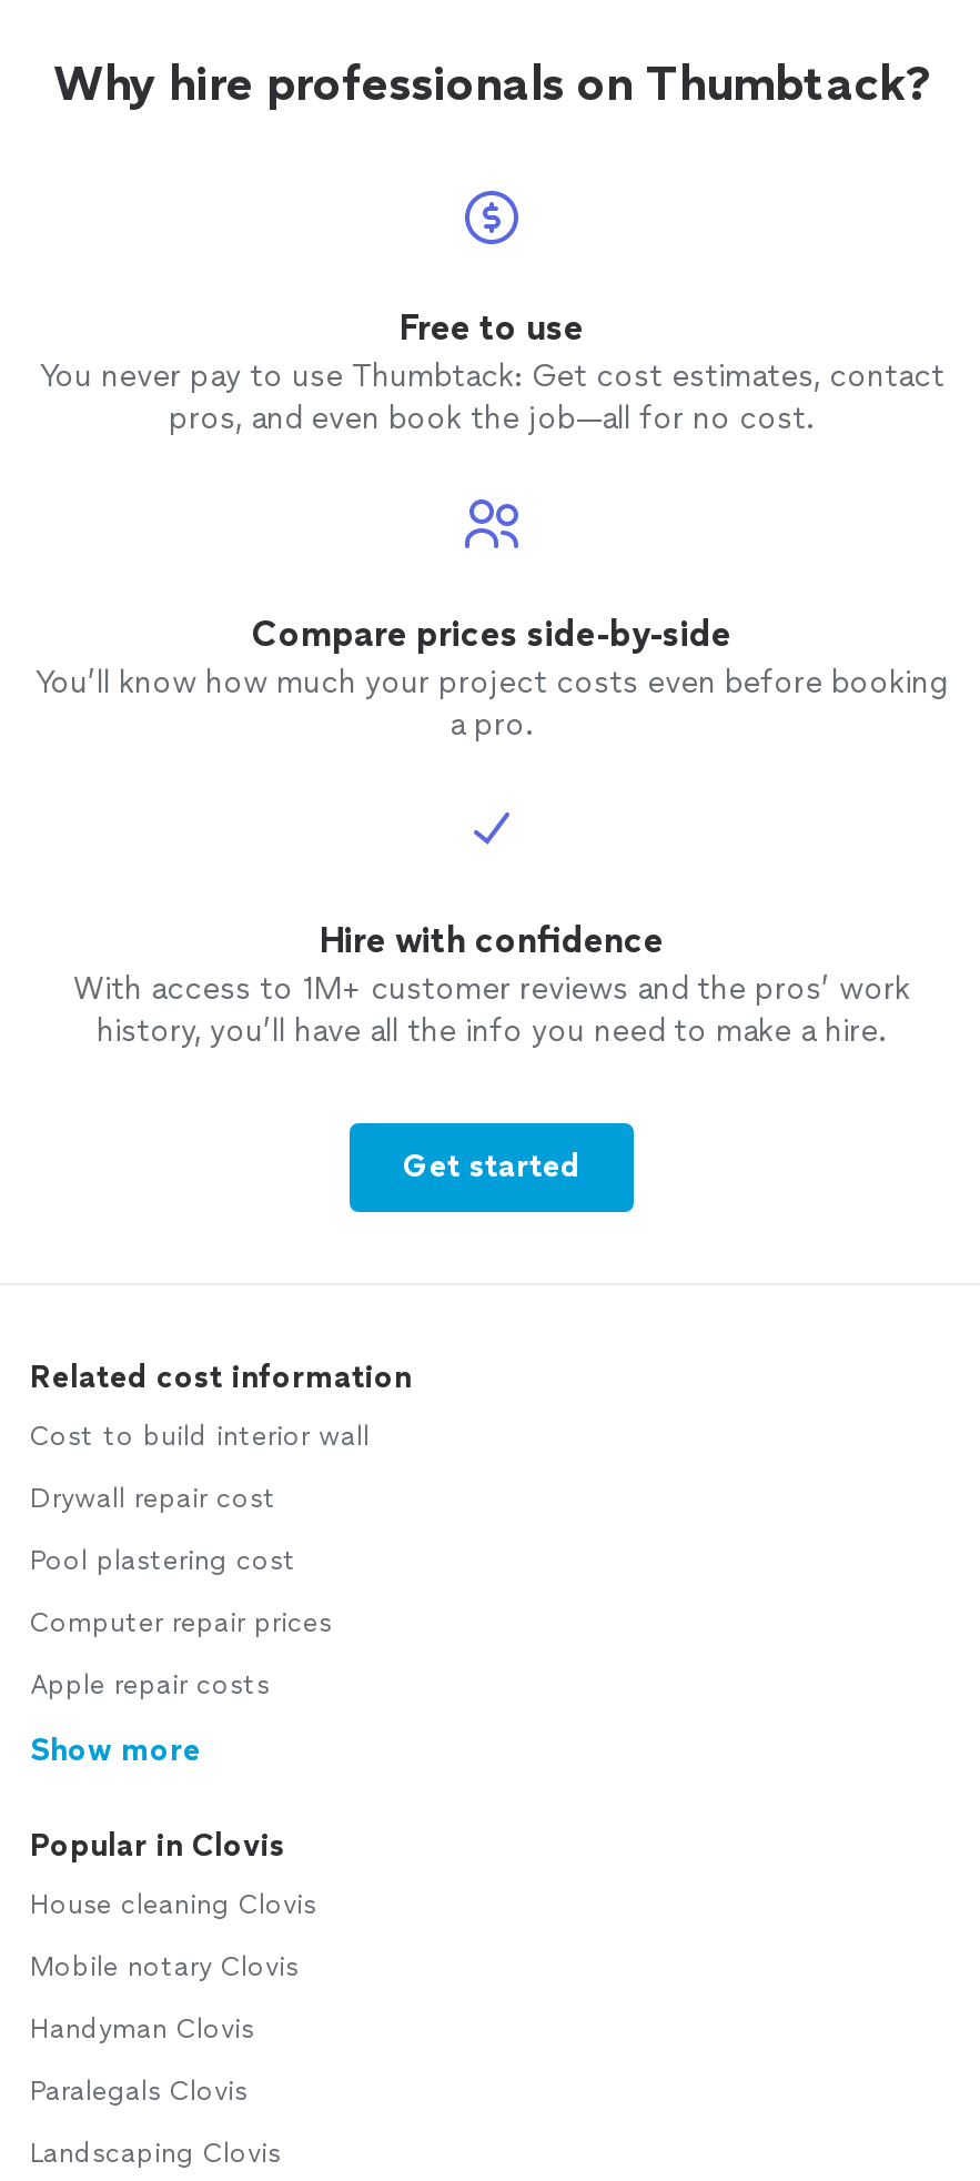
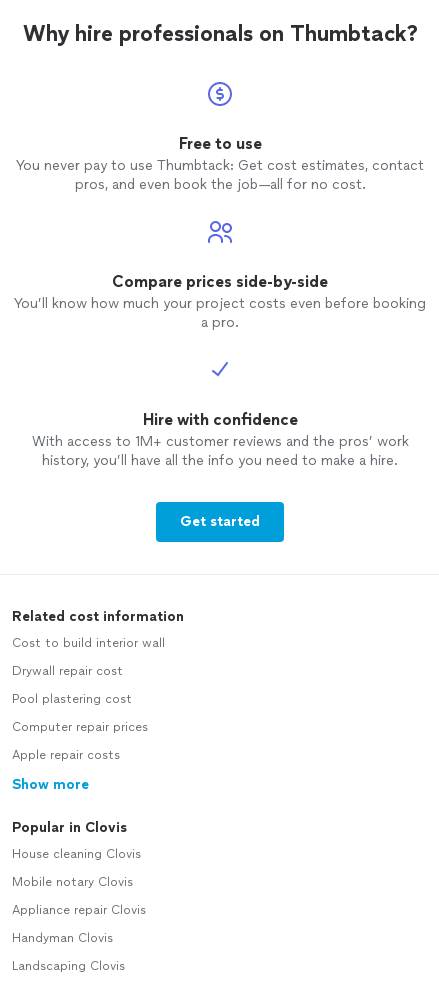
+ Appliance repair Clovis

moved down: Handyman Clovis

- Paralegals Clovis
